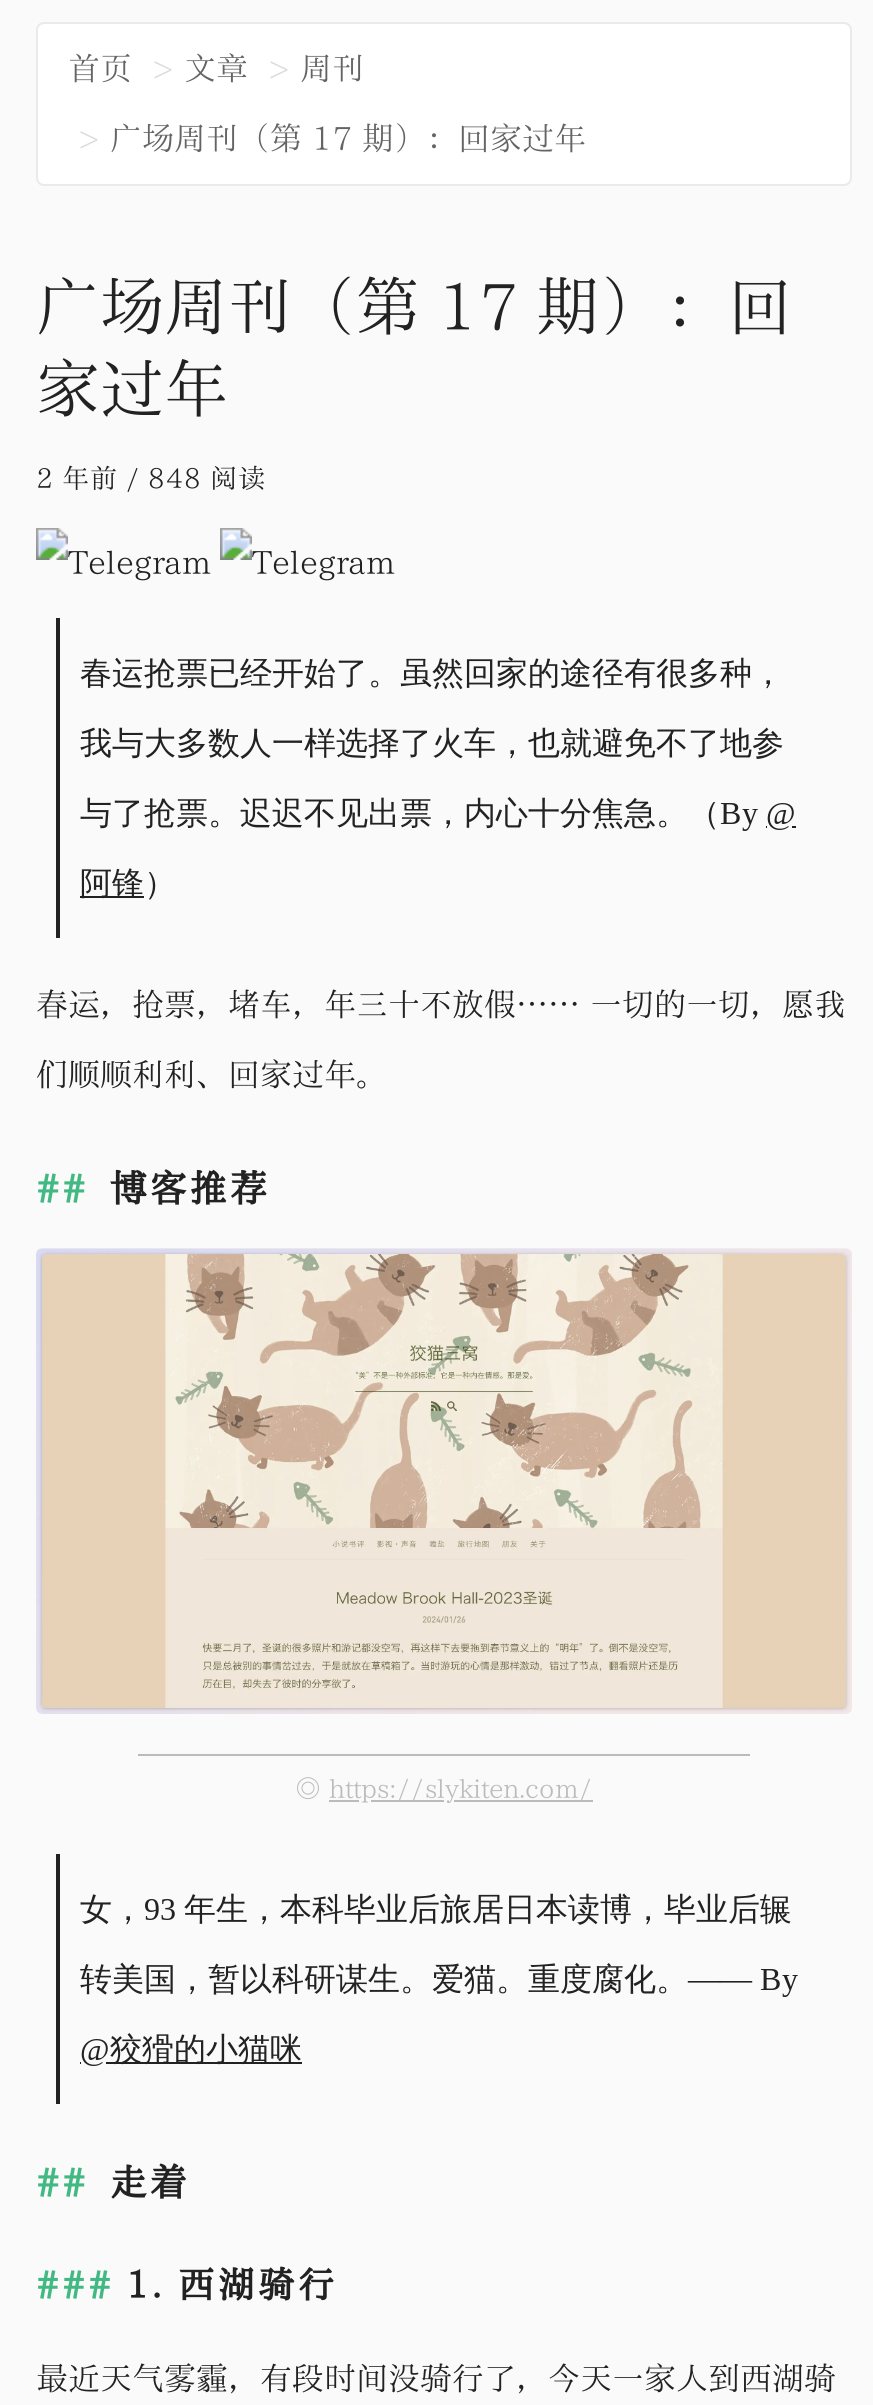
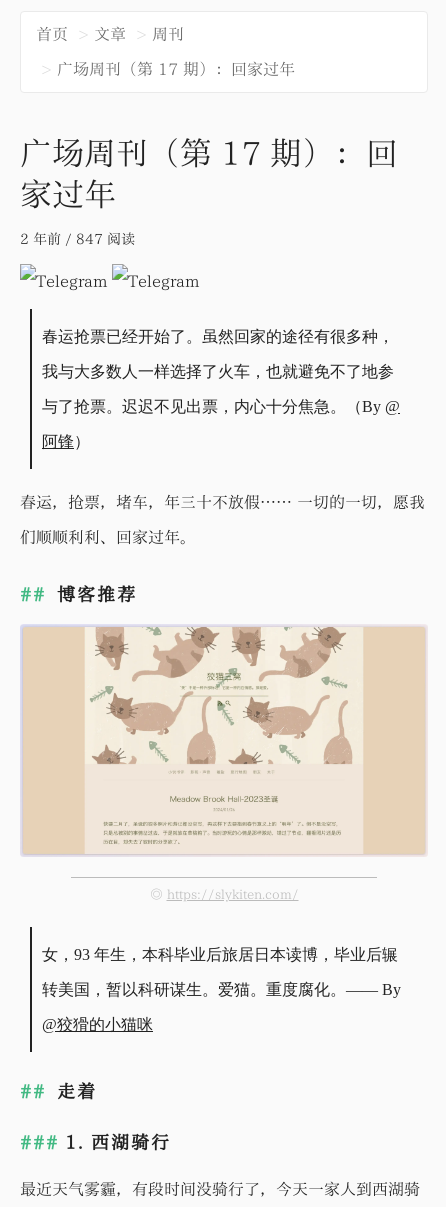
- 2 年前/ 848阅读
+ 2 年前/ 847阅读
